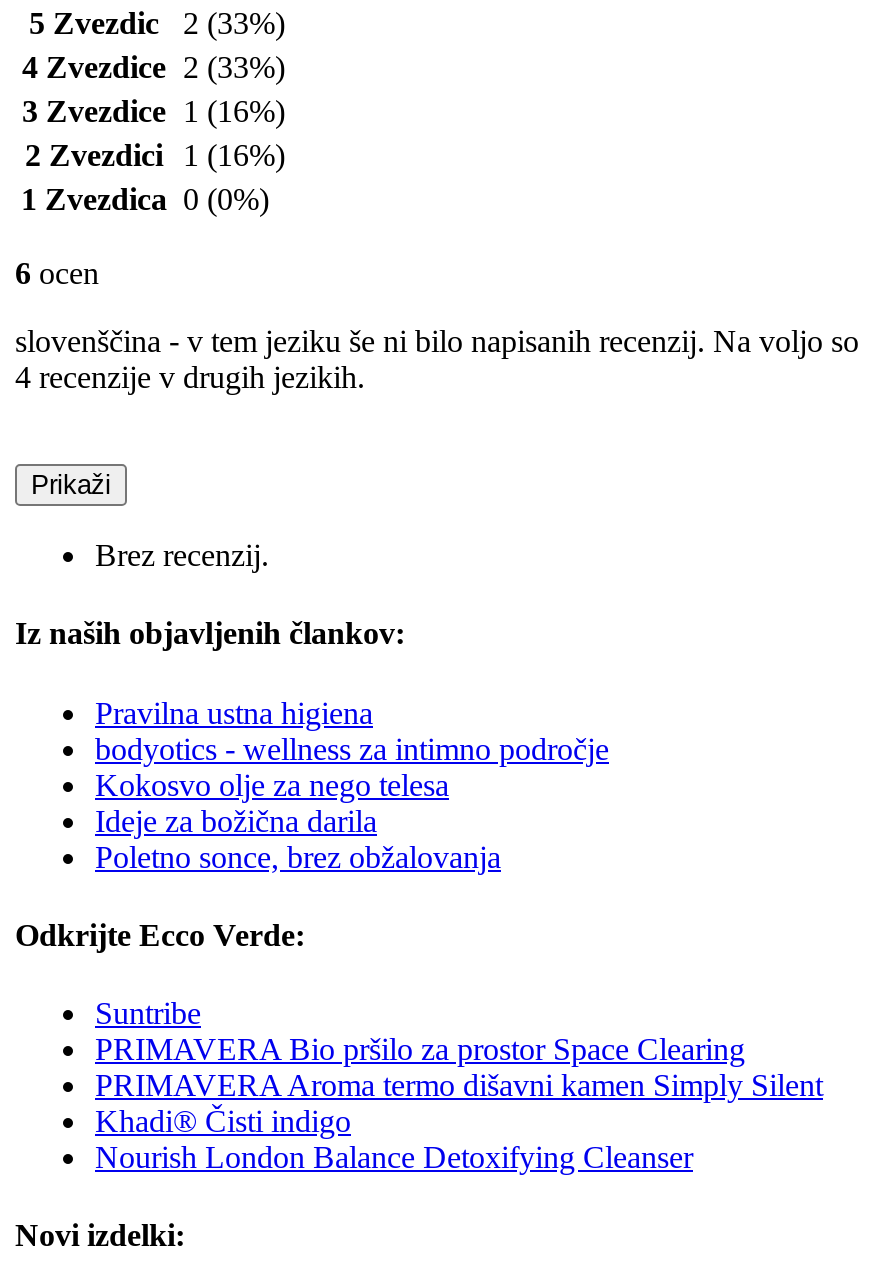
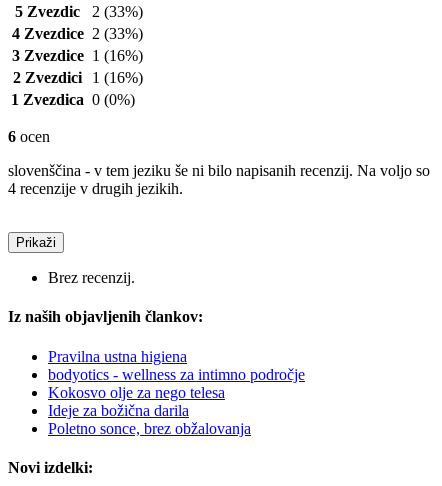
- Odkrijte Ecco Verde:
- Suntribe
- PRIMAVERA Bio pršilo za prostor Space Clearing
- PRIMAVERA Aroma termo dišavni kamen Simply Silent
- Khadi® Čisti indigo
- Nourish London Balance Detoxifying Cleanser
